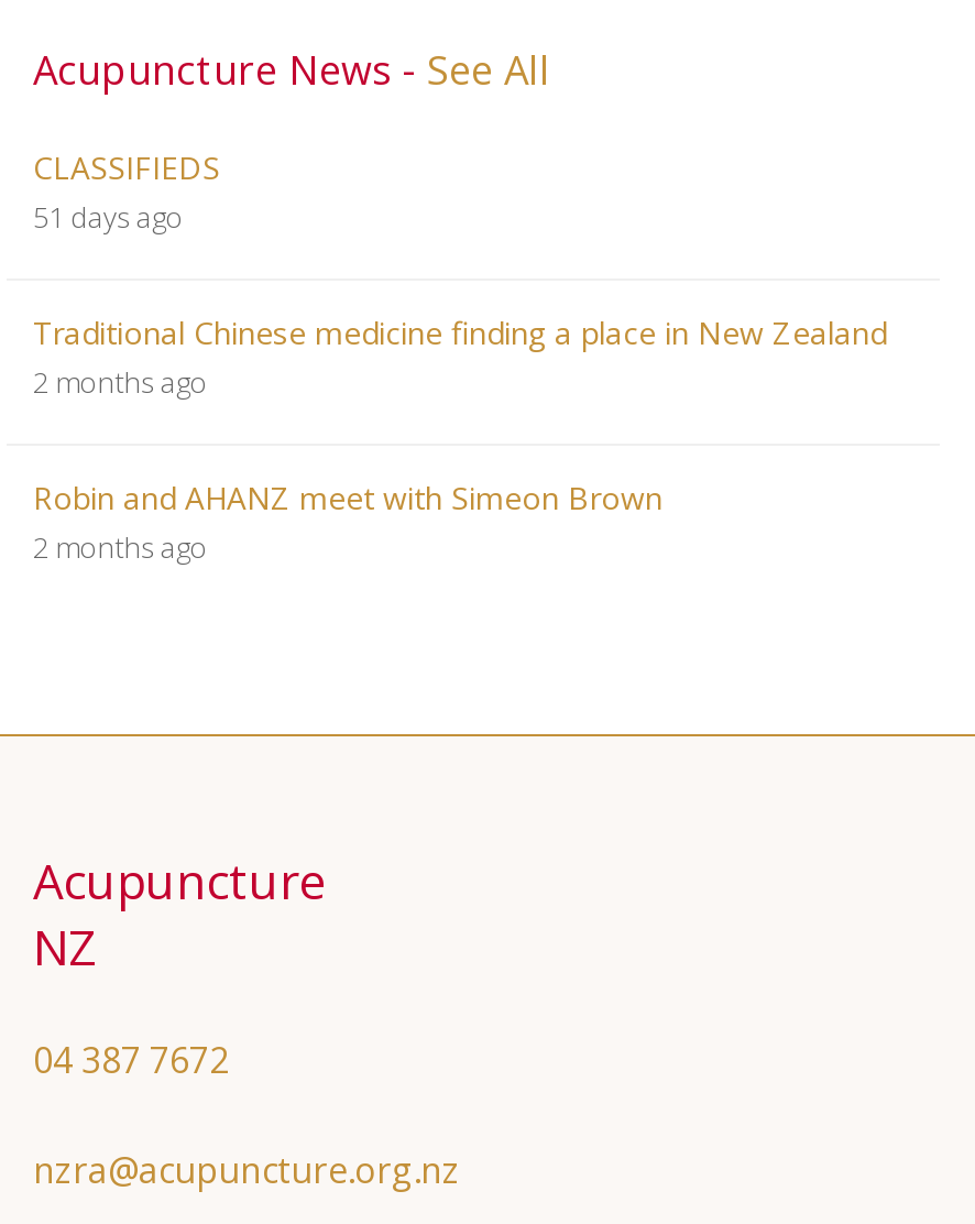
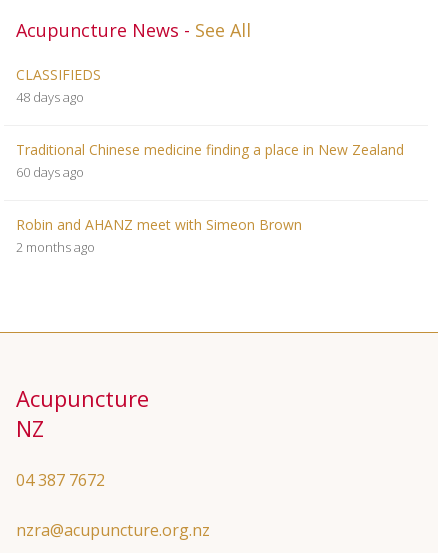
- 51 days ago
+ 48 days ago

- 2 months ago
+ 60 days ago
